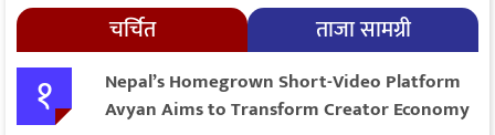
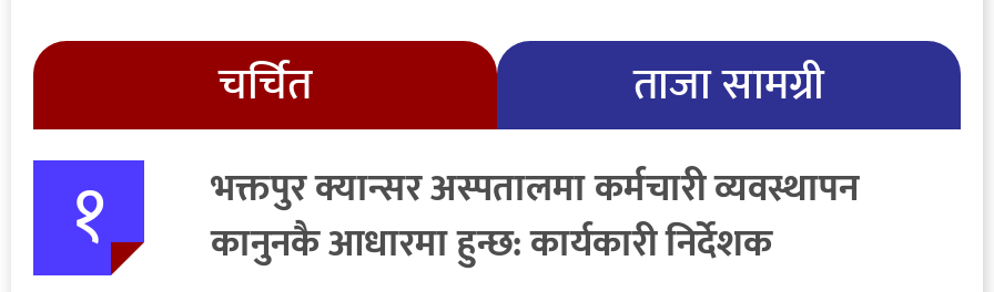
- Nepal’s Homegrown Short-Video Platform
- Avyan Aims to Transform Creator Economy
+ भक्तपुर क्यान्सर अस्पतालमा कर्मचारी व्यवस्थापन
+ कानुनकै आधारमा हुन्छ: कार्यकारी निर्देशक
